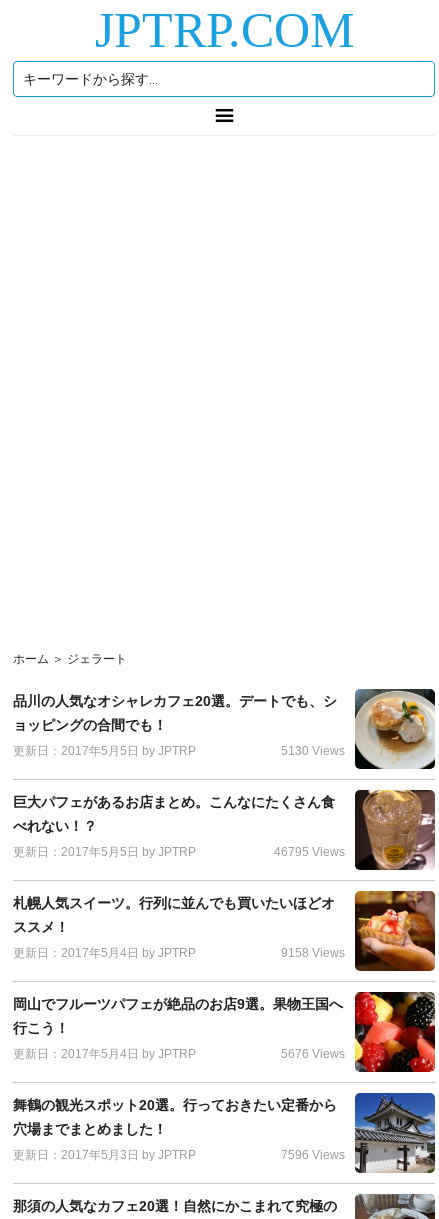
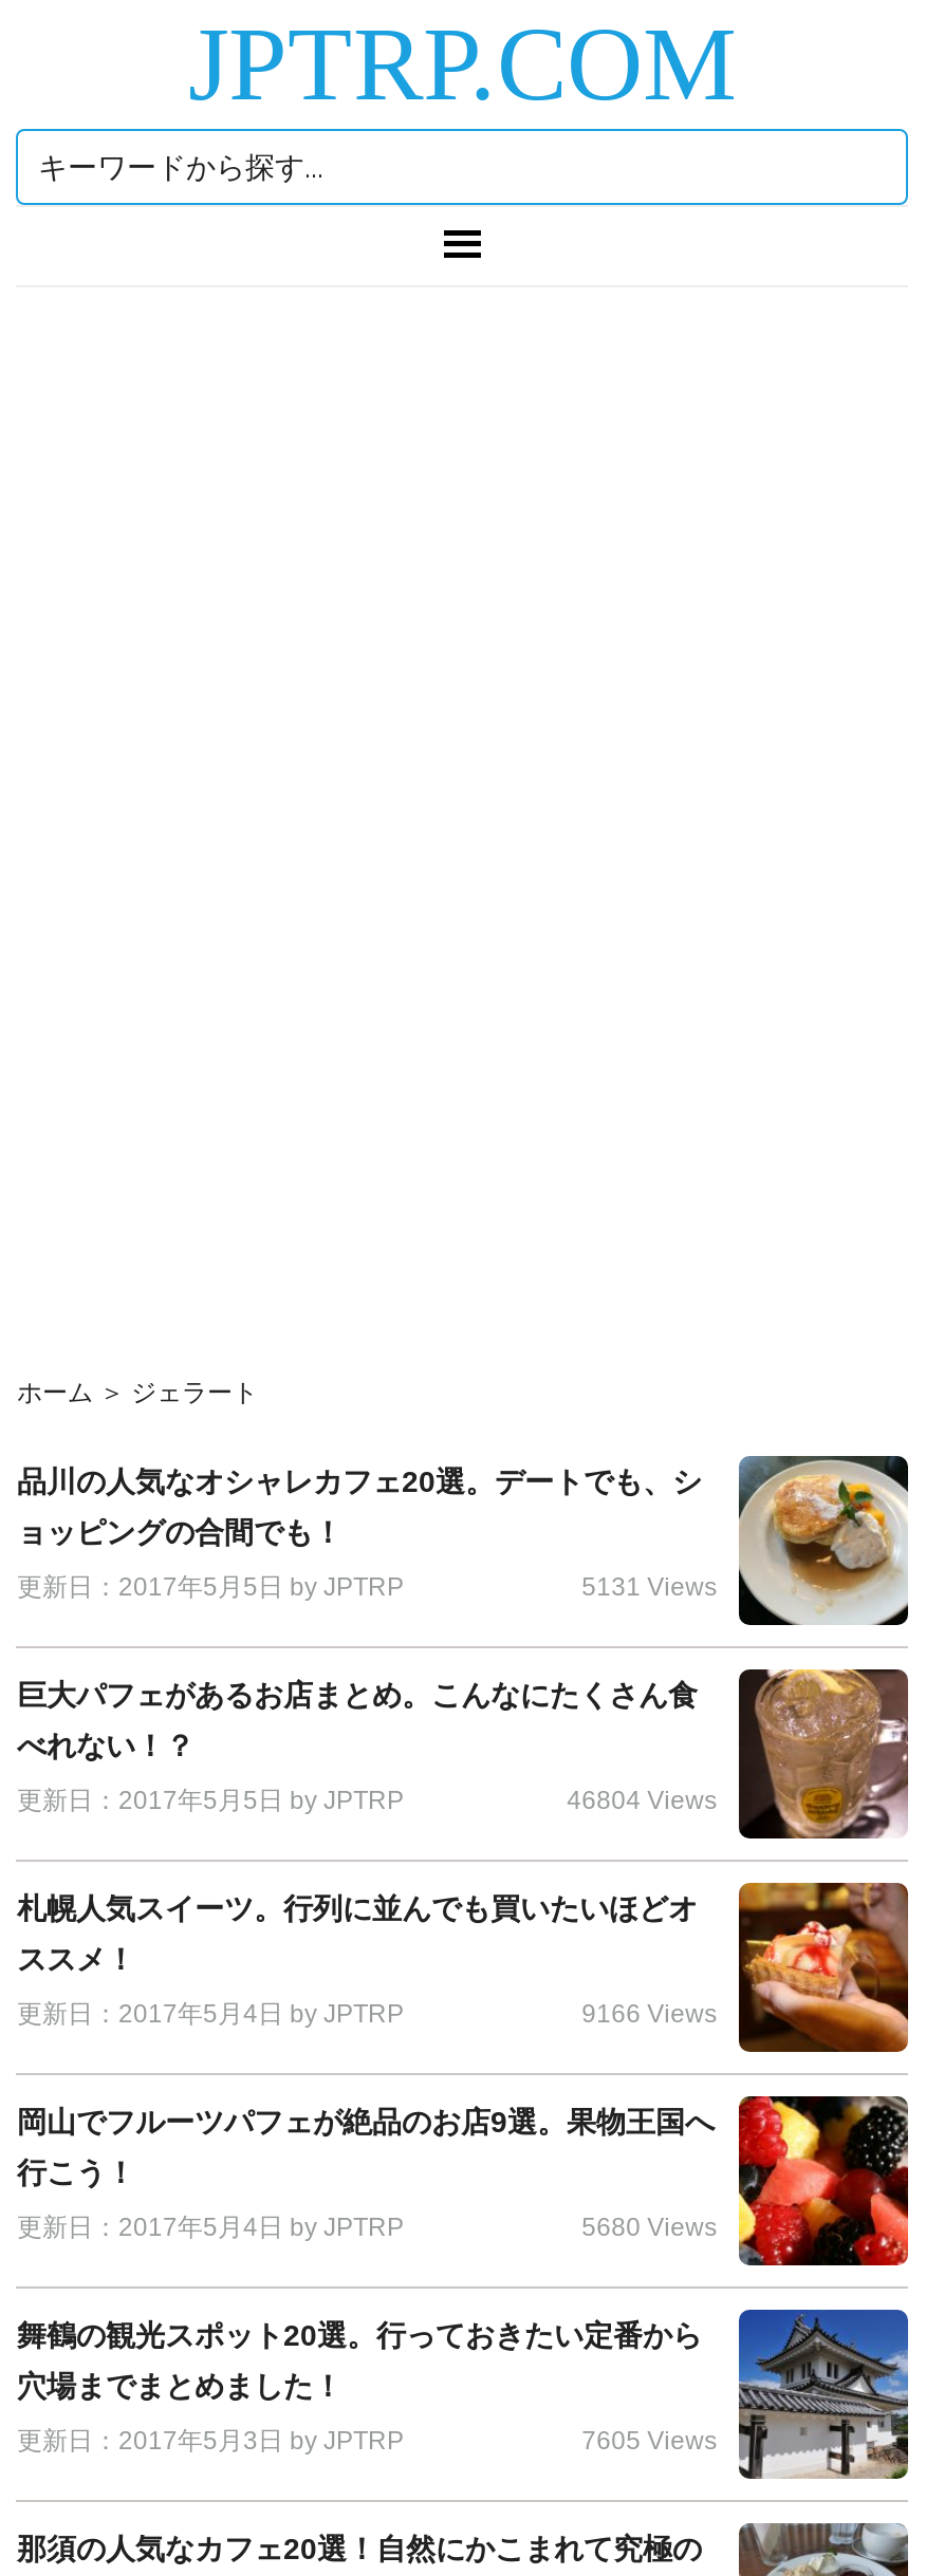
- 5130 Views
+ 5131 Views

- 46795 Views
+ 46804 Views

- 9158 Views
+ 9166 Views

- 5676 Views
+ 5680 Views

- 7596 Views
+ 7605 Views
